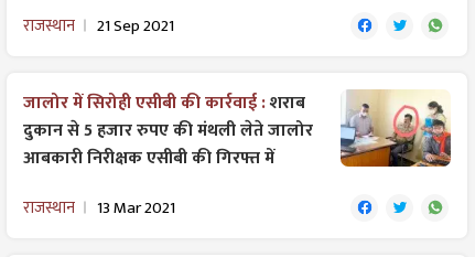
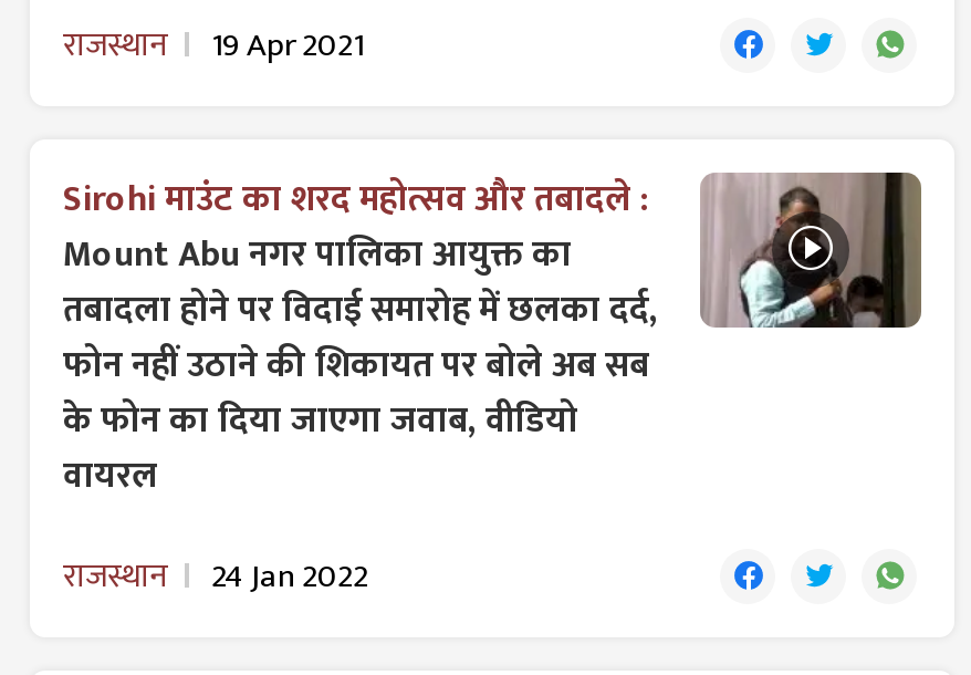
- राजस्थान 21 Sep 2021
+ राजस्थान 19 Apr 2021

- [image]
- जालोर में सिरोही एसीबी की कार्रवाई : शराब
- दुकान से 5 हजार रुपए की मंथली लेते जालोर
- आबकारी निरीक्षक एसीबी की गिरफ्त में
+ [image]
+ Sirohi माउंट का शरद महोत्सव और तबादले :
+ Mount Abu नगर पालिका आयुक्त का
+ तबादला होने पर विदाई समारोह में छलका दर्द,
+ फोन नहीं उठाने की शिकायत पर बोले अब सब
+ के फोन का दिया जाएगा जवाब, वीडियो
+ वायरल

- राजस्थान 13 Mar 2021
+ राजस्थान 24 Jan 2022
